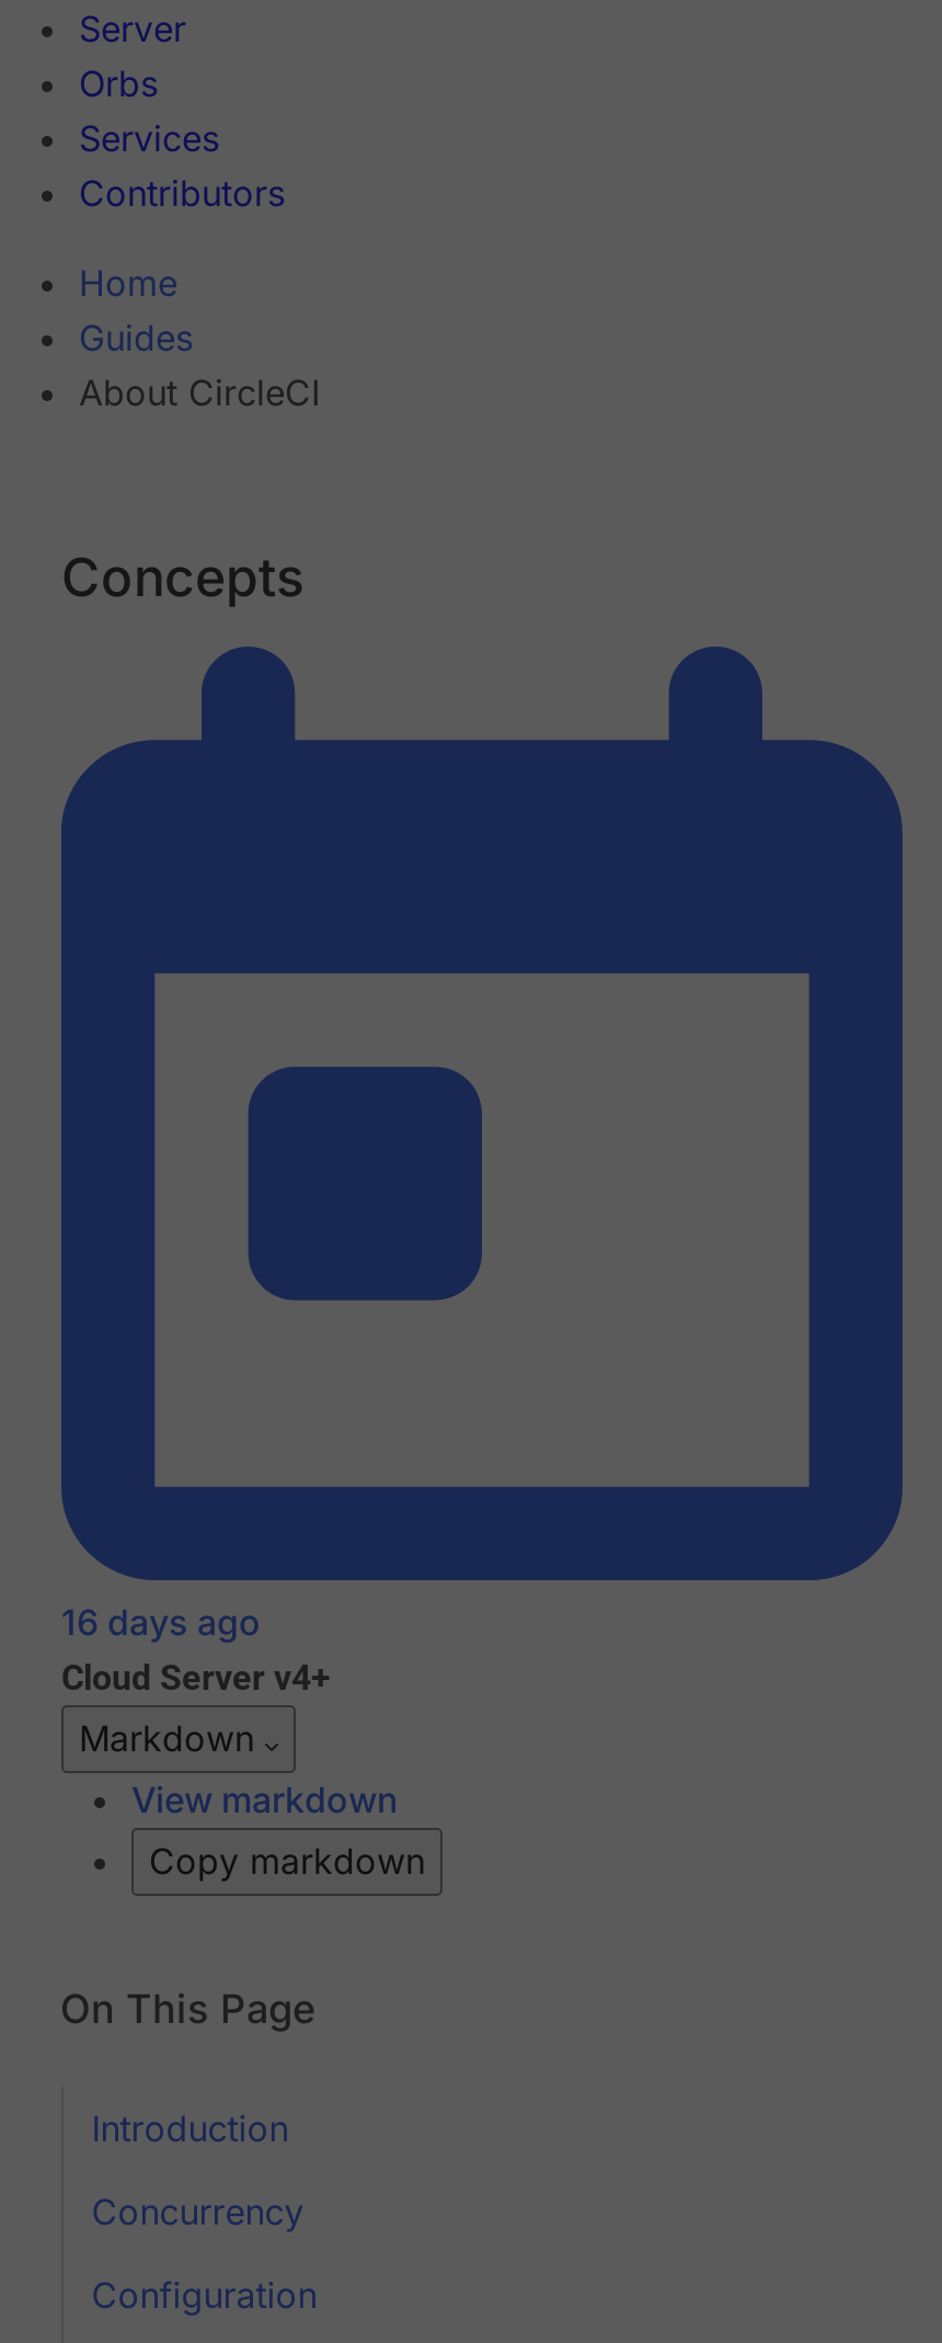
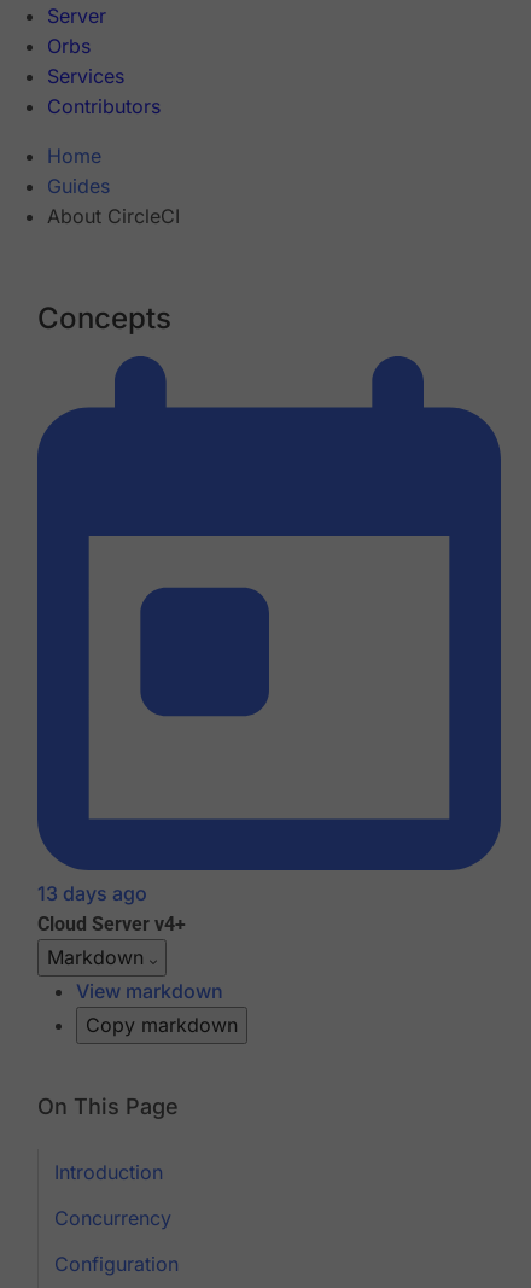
- 16 days ago
+ 13 days ago
